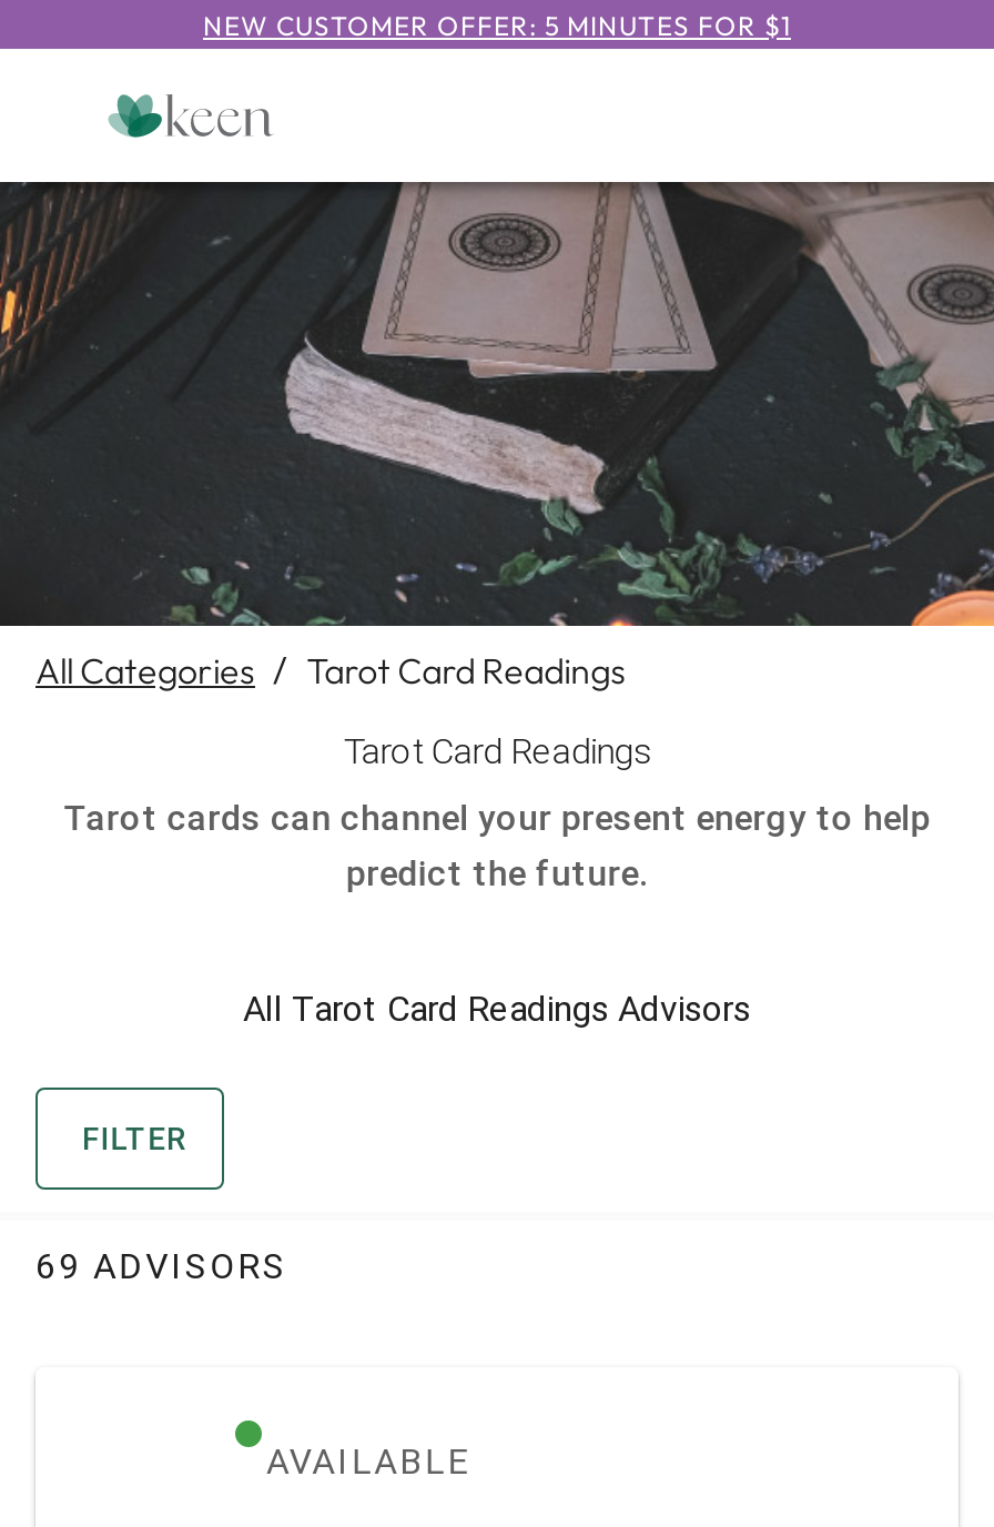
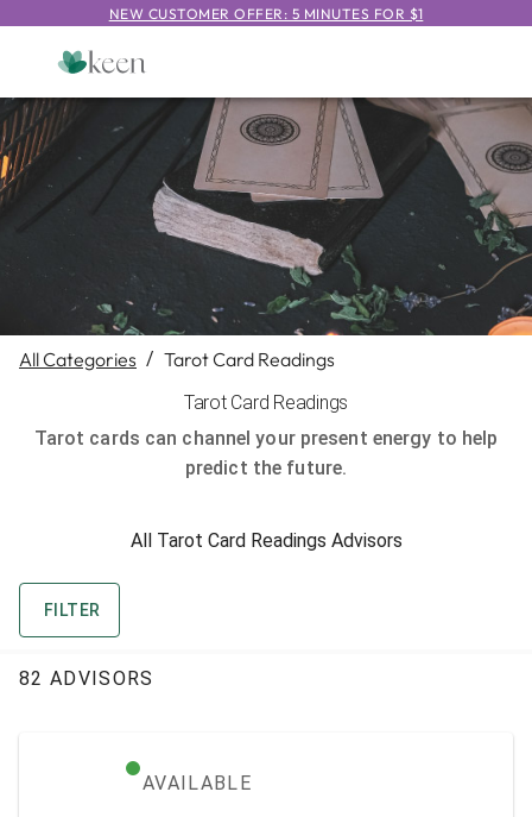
- 69 ADVISORS
+ 82 ADVISORS
